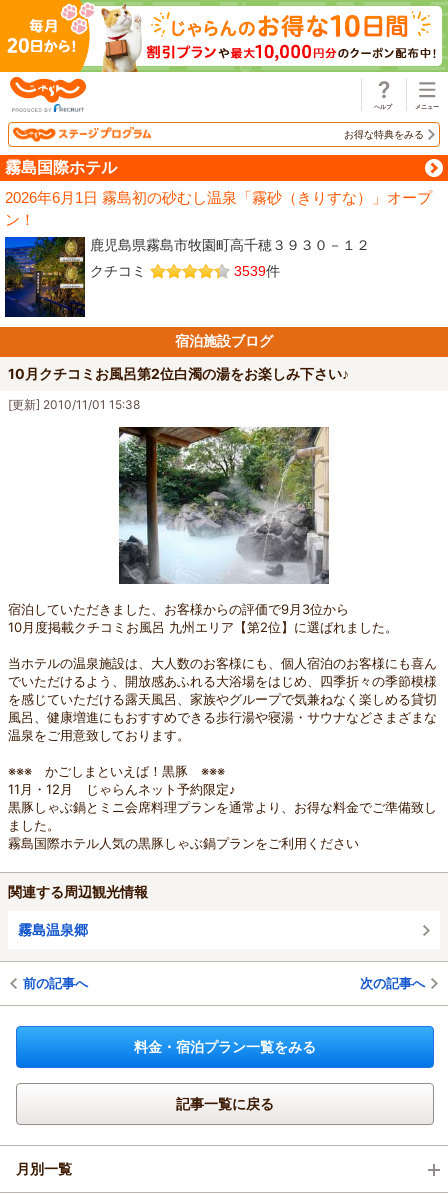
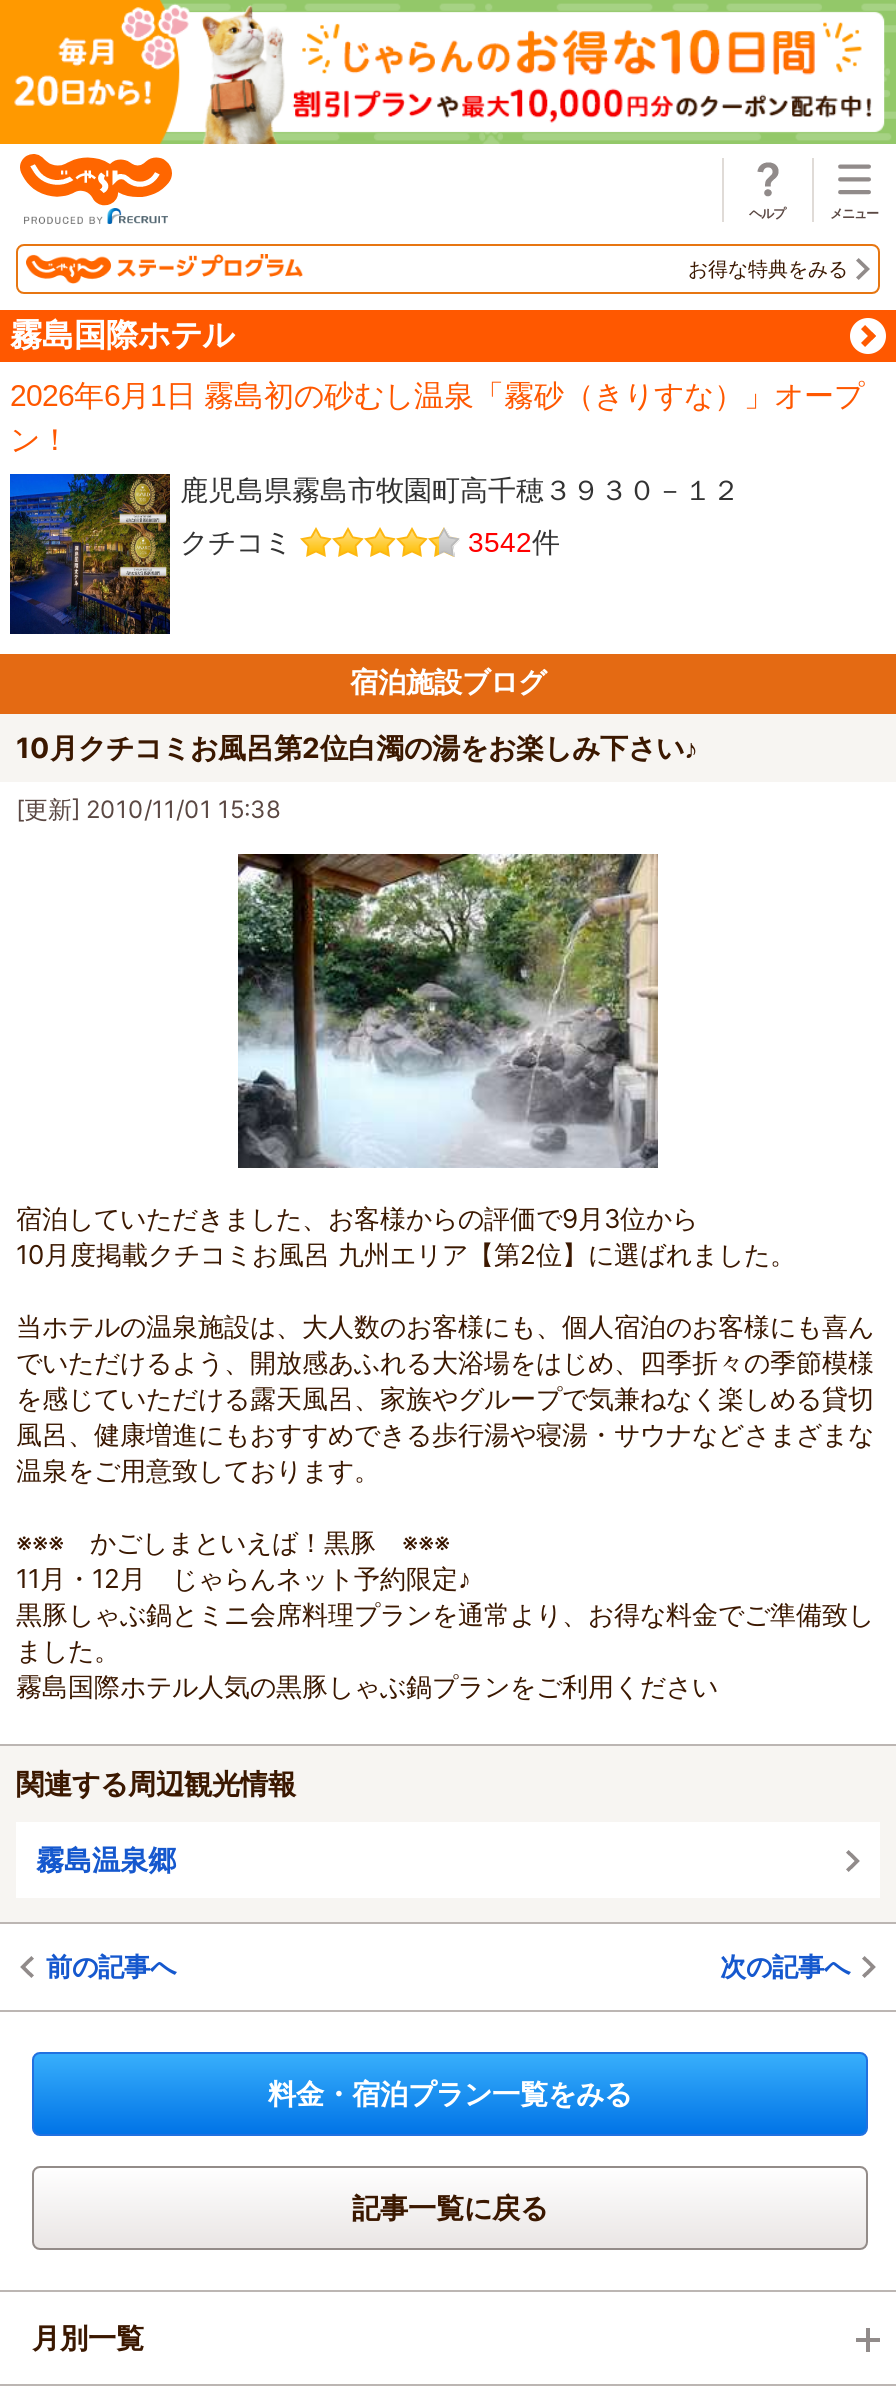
- 3539件
+ 3542件
